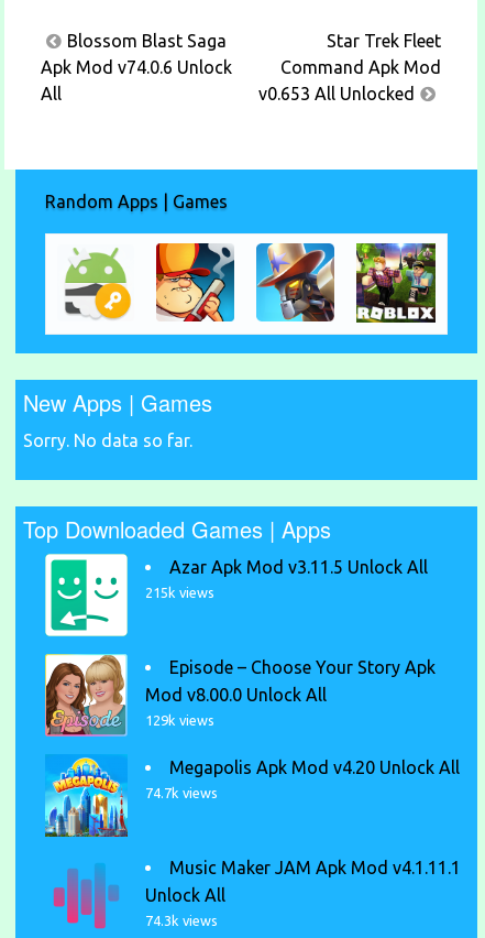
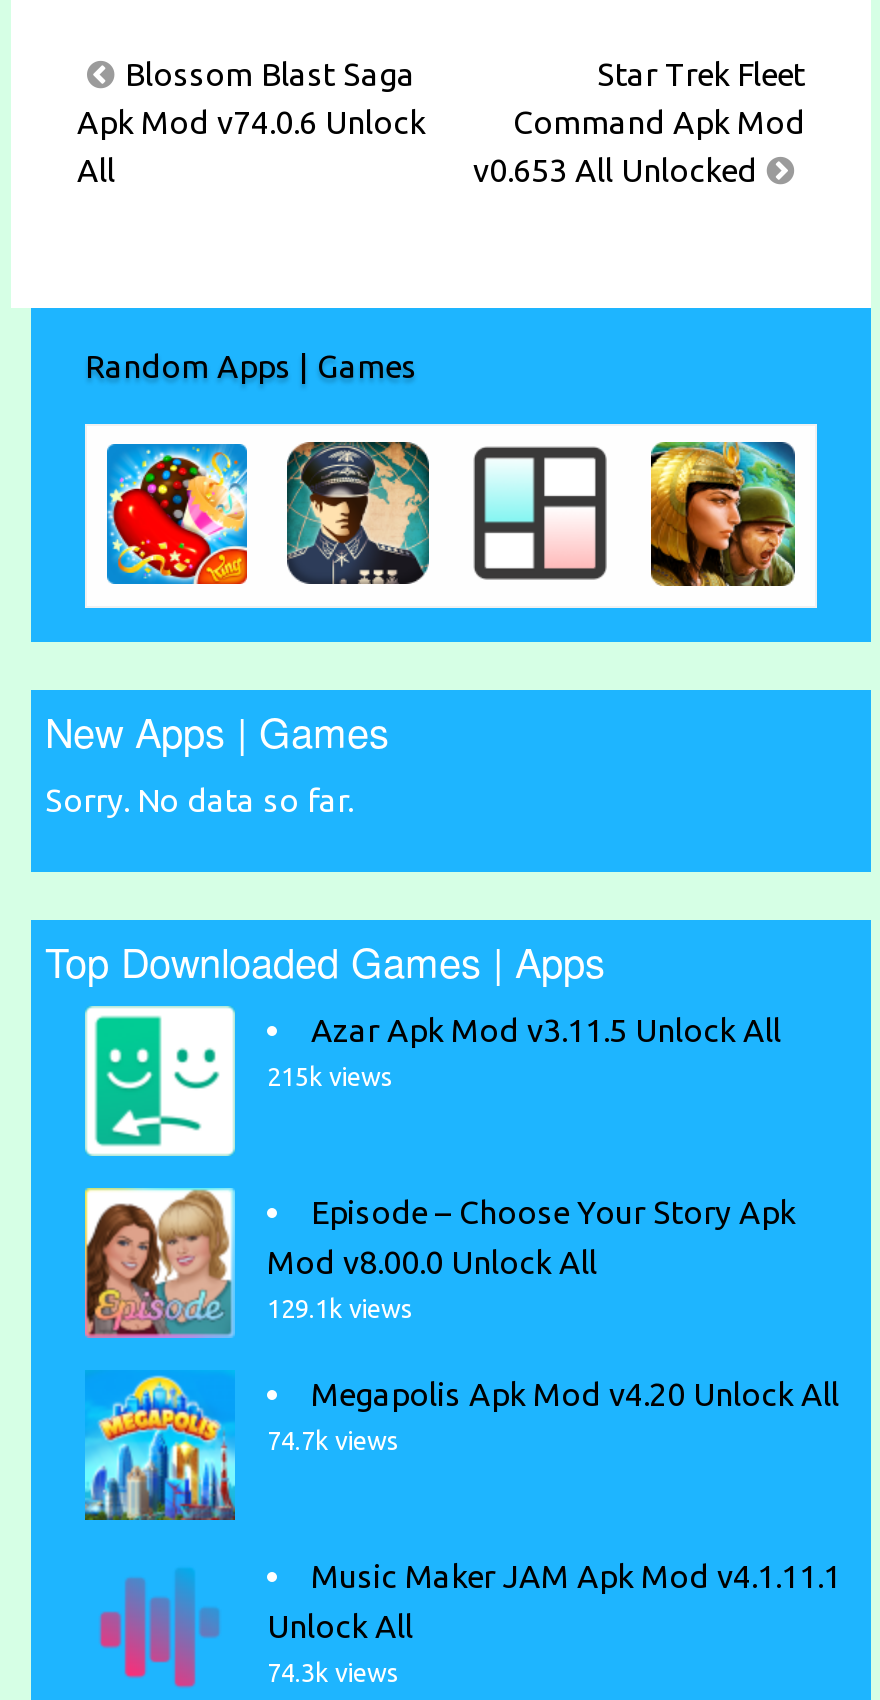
- [image]
+ [image]

- [image]
+ [image]

- [image]
+ [image]

- [image]
+ [image]

- 129k views
+ 129.1k views
